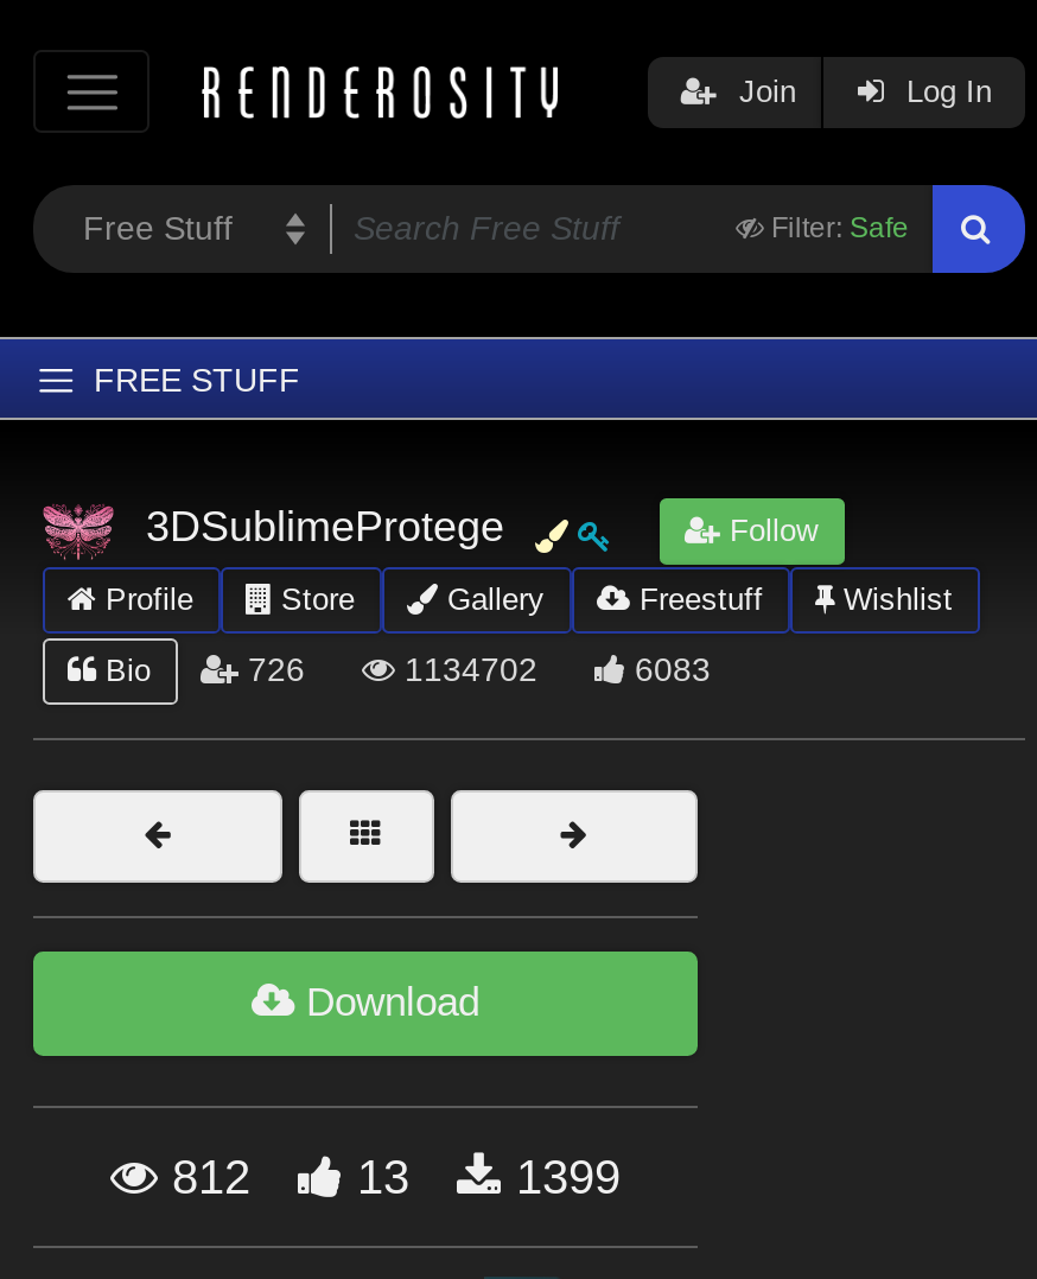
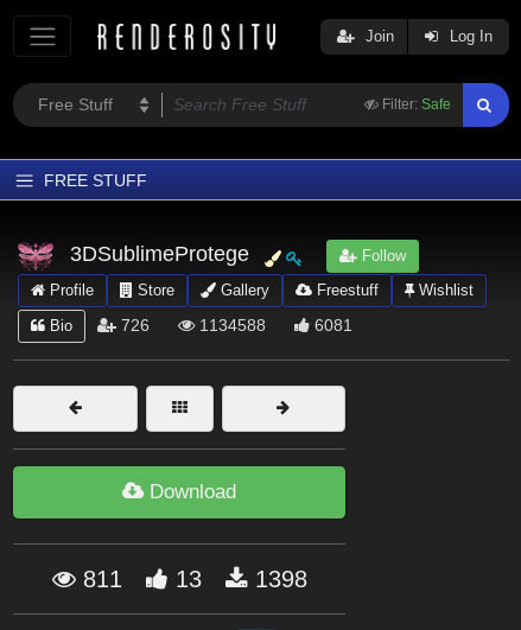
- 1134702
+ 1134588

- 6083
+ 6081

- 812
+ 811

- 1399
+ 1398
